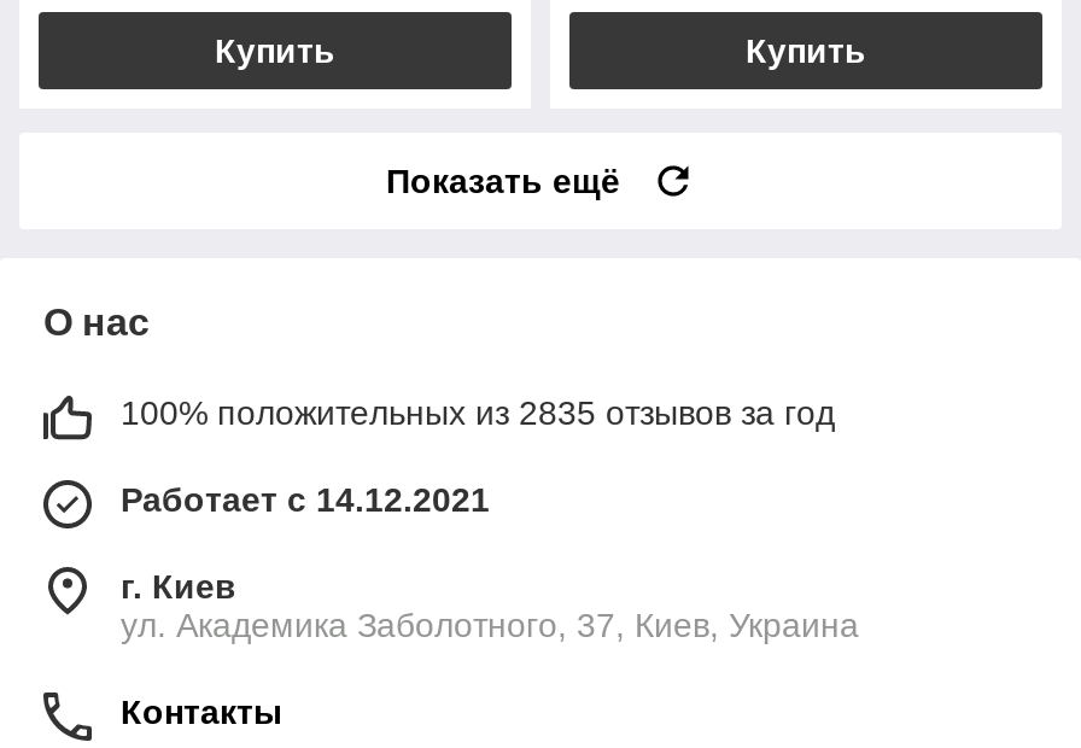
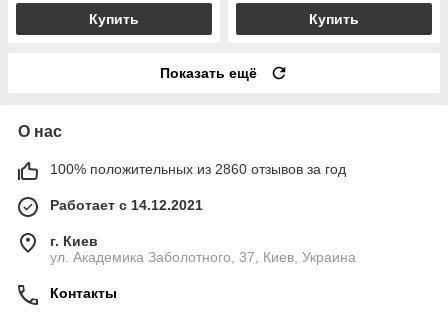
- 100% положительных из 2835 отзывов за год
+ 100% положительных из 2860 отзывов за год
